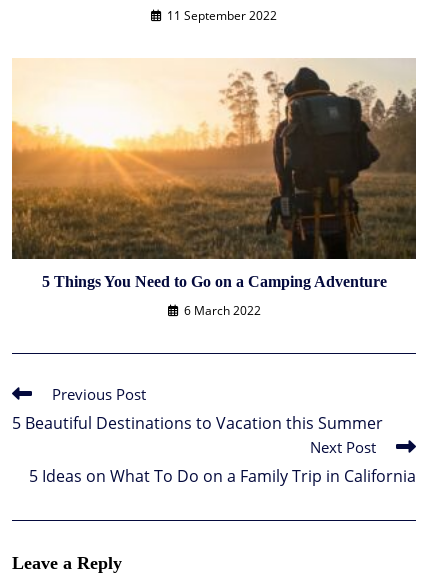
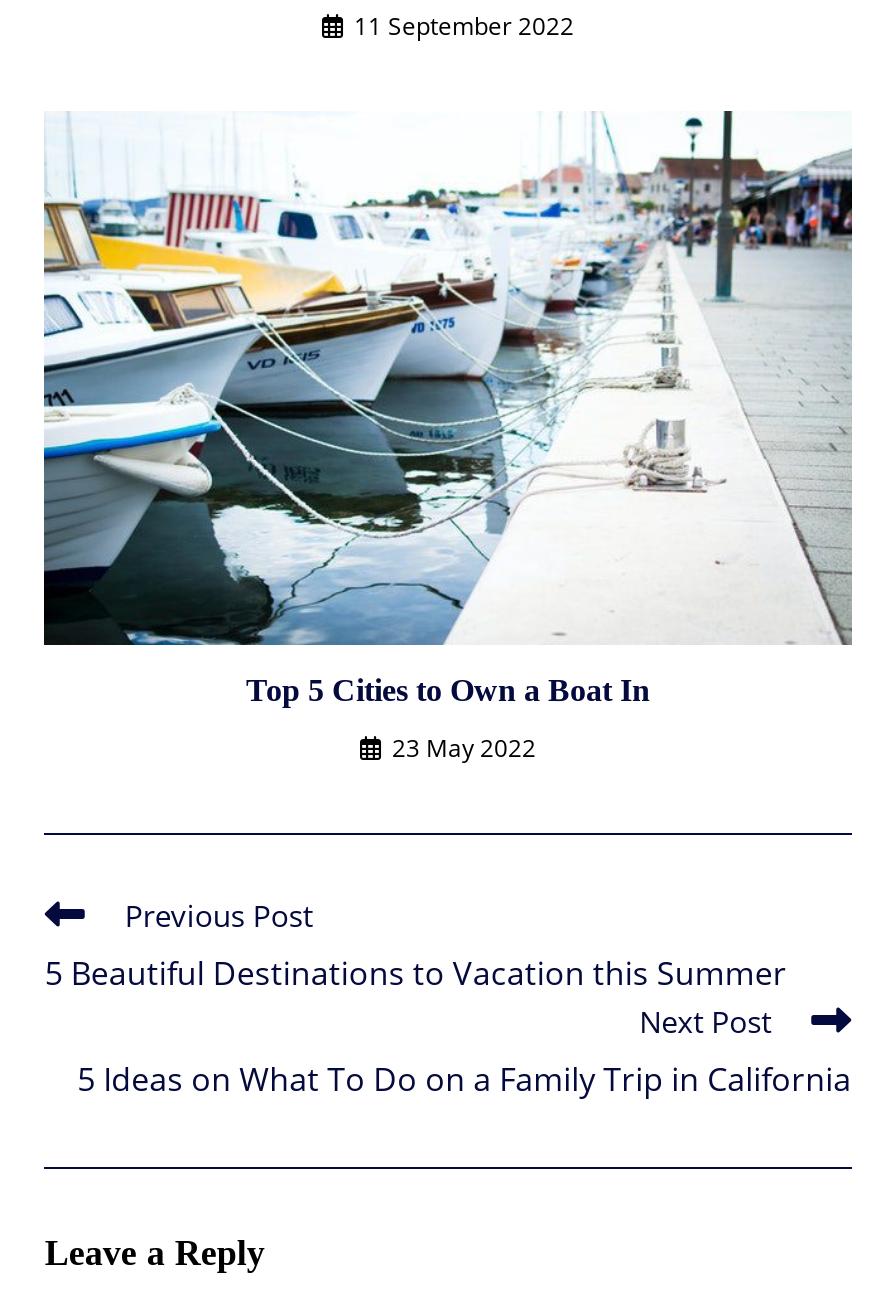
- [image]
- 5 Things You Need to Go on a Camping Adventure
+ [image]
+ Top 5 Cities to Own a Boat In

- 6 March 2022
+ 23 May 2022
